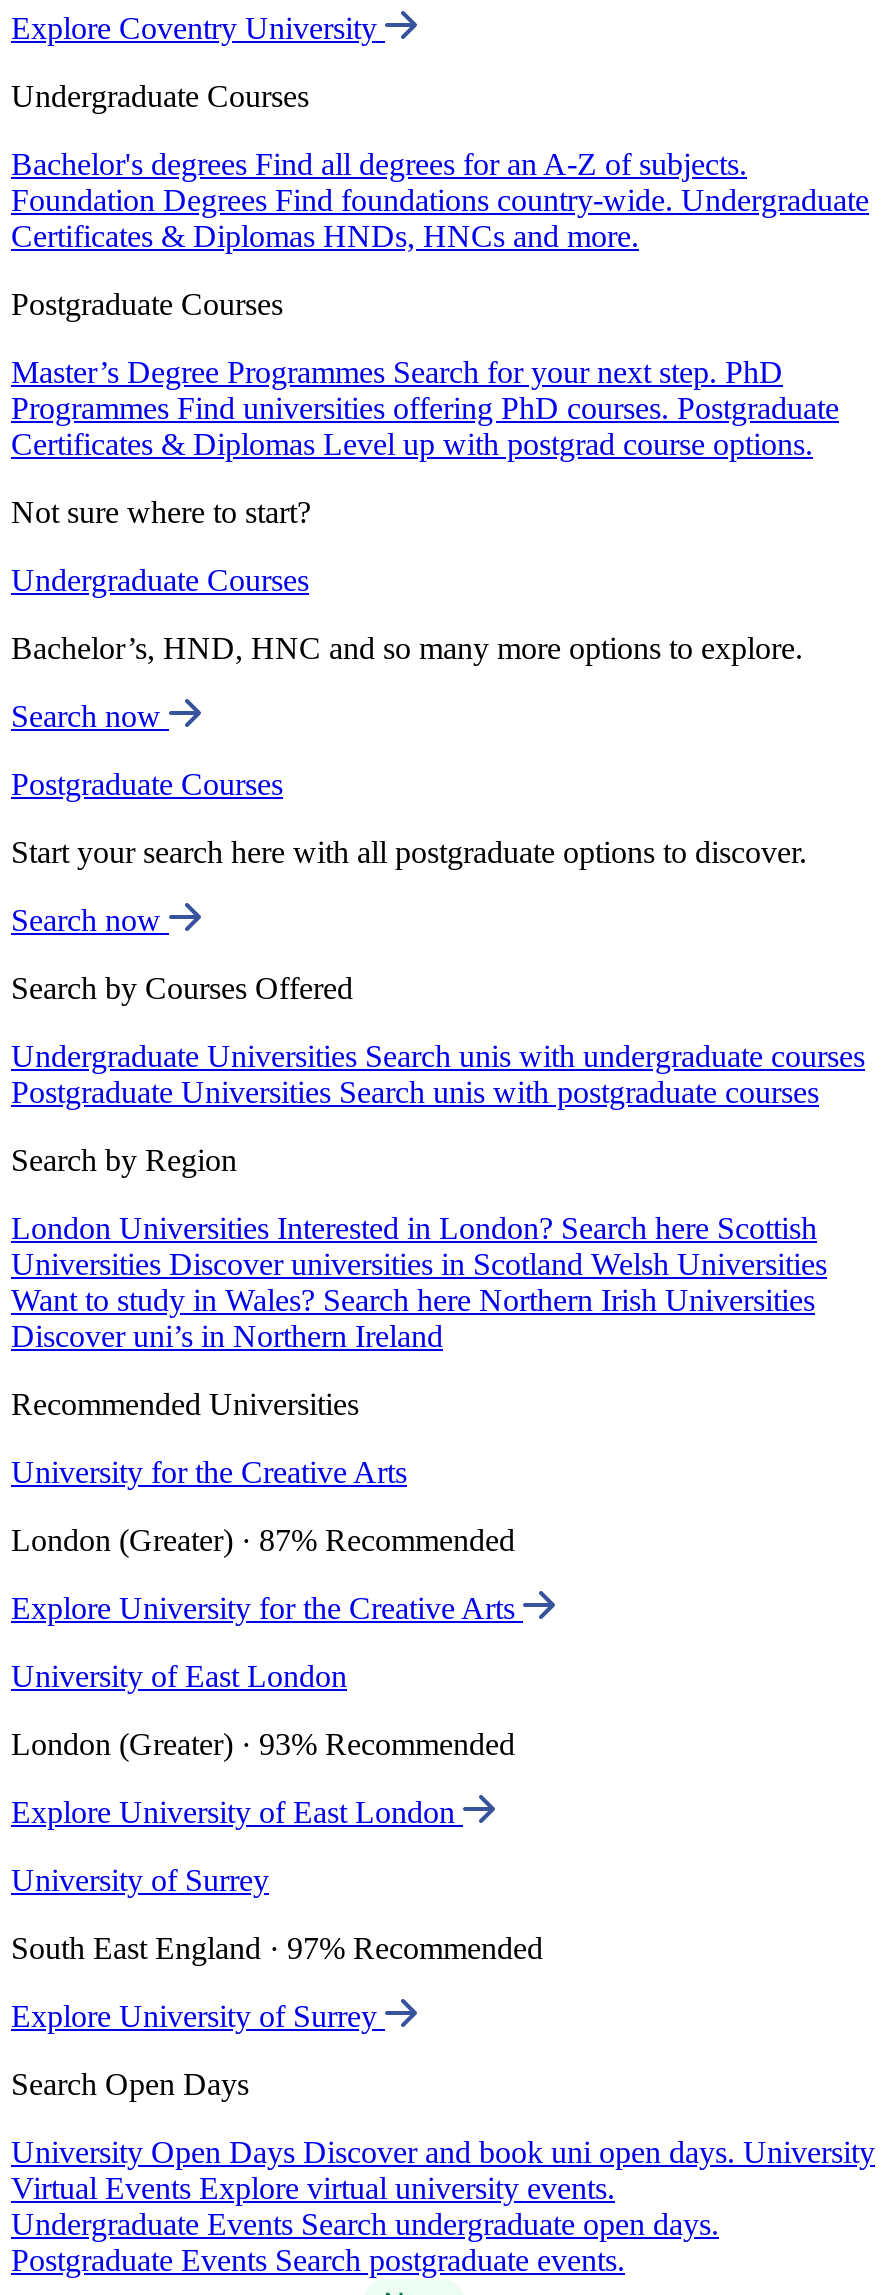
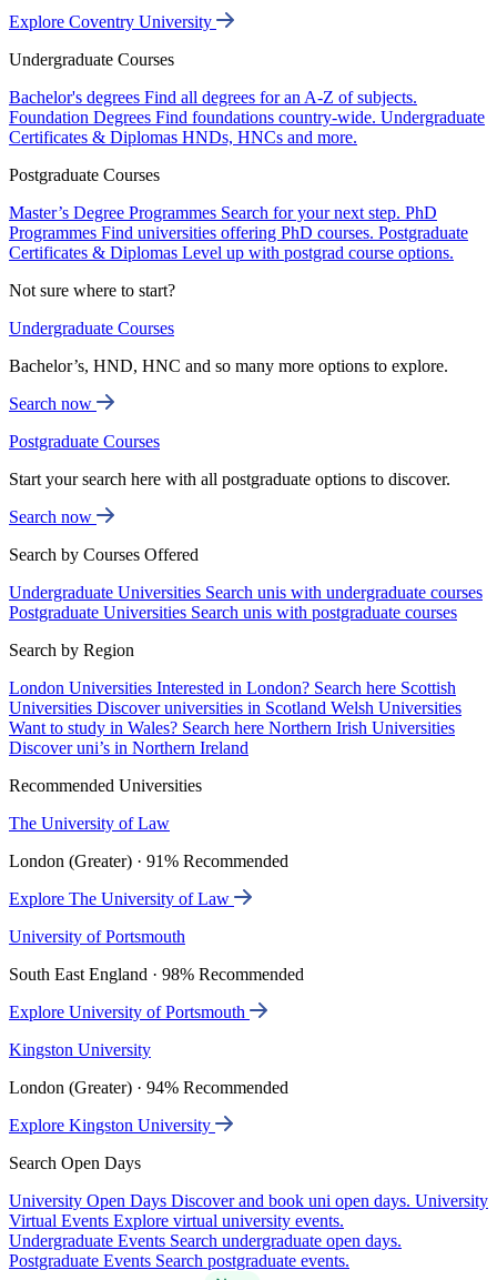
- University for the Creative Arts
+ The University of Law

- London (Greater) · 87% Recommended
+ London (Greater) · 91% Recommended

- Explore University for the Creative Arts
+ Explore The University of Law

- University of East London
+ University of Portsmouth

- London (Greater) · 93% Recommended
+ South East England · 98% Recommended

- Explore University of East London
+ Explore University of Portsmouth

- University of Surrey
+ Kingston University

- South East England · 97% Recommended
+ London (Greater) · 94% Recommended

- Explore University of Surrey
+ Explore Kingston University
